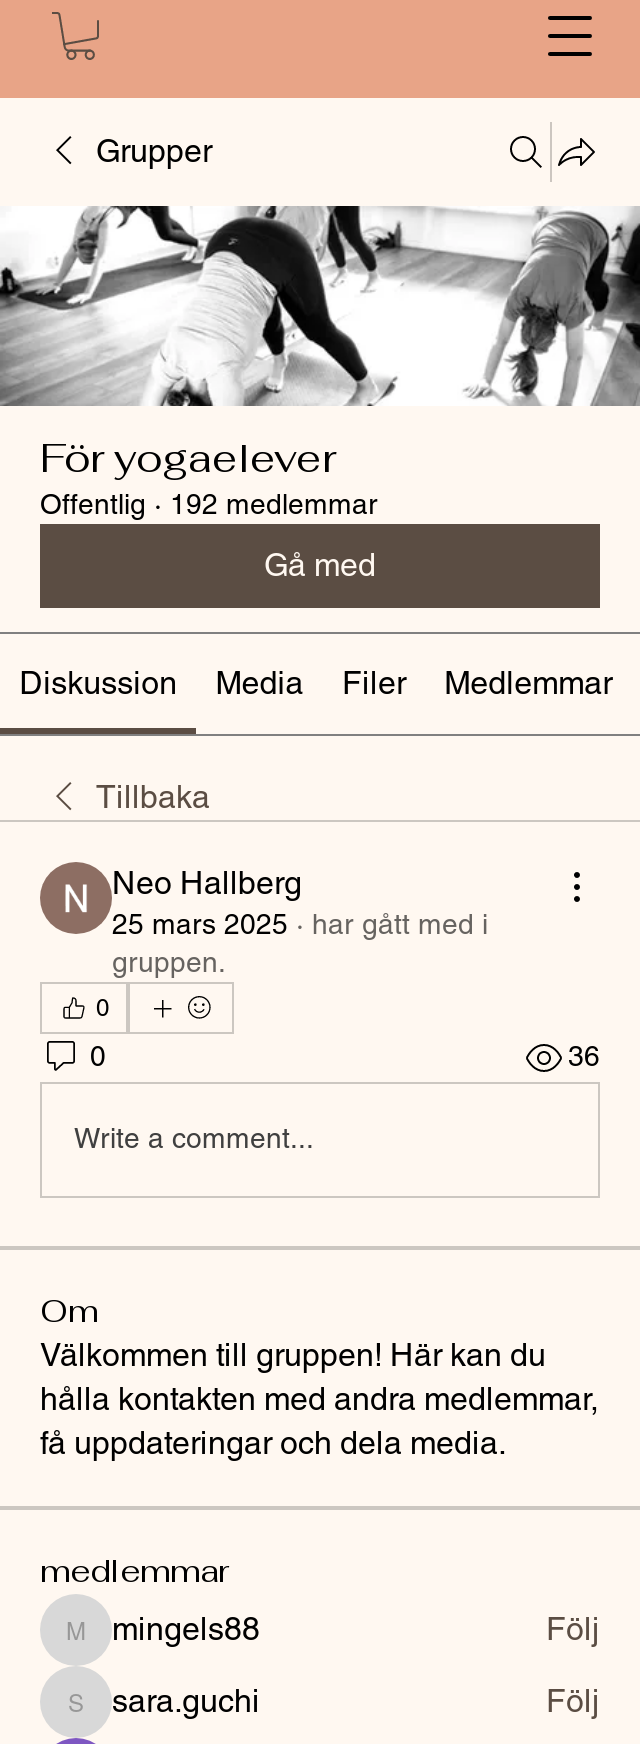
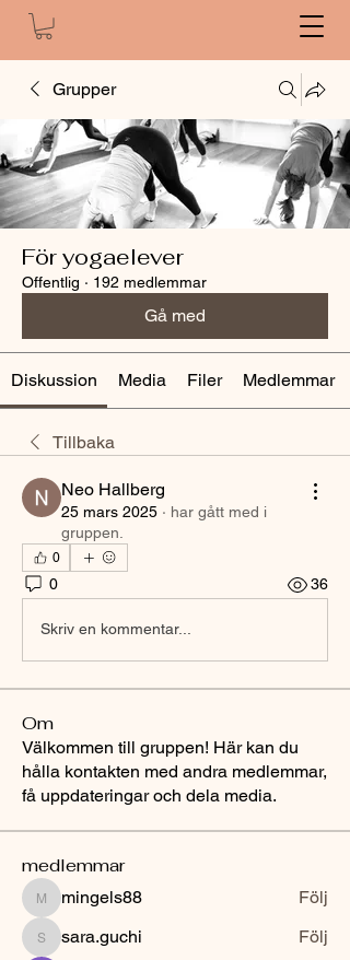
- Write a comment...
+ Skriv en kommentar...
